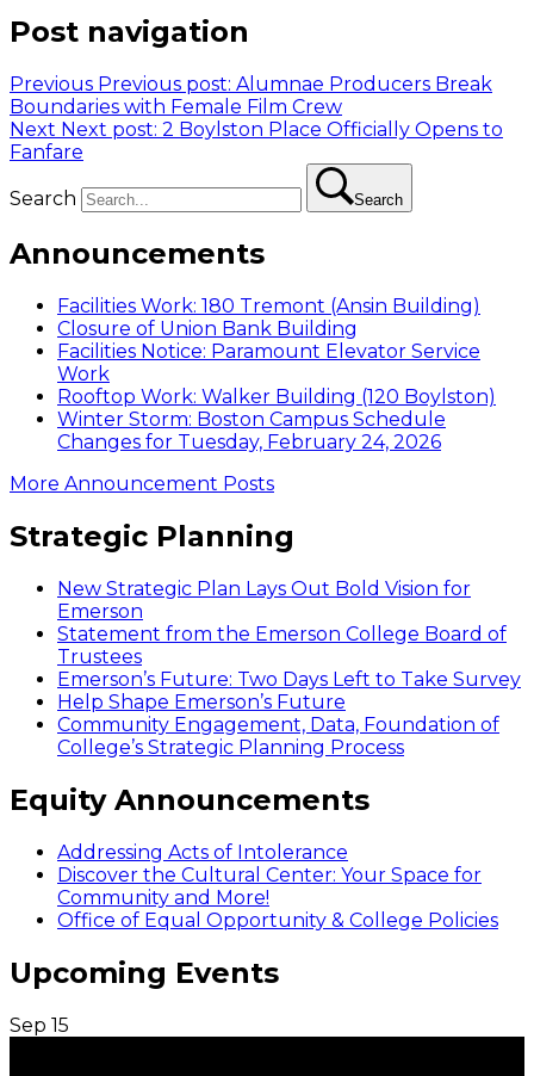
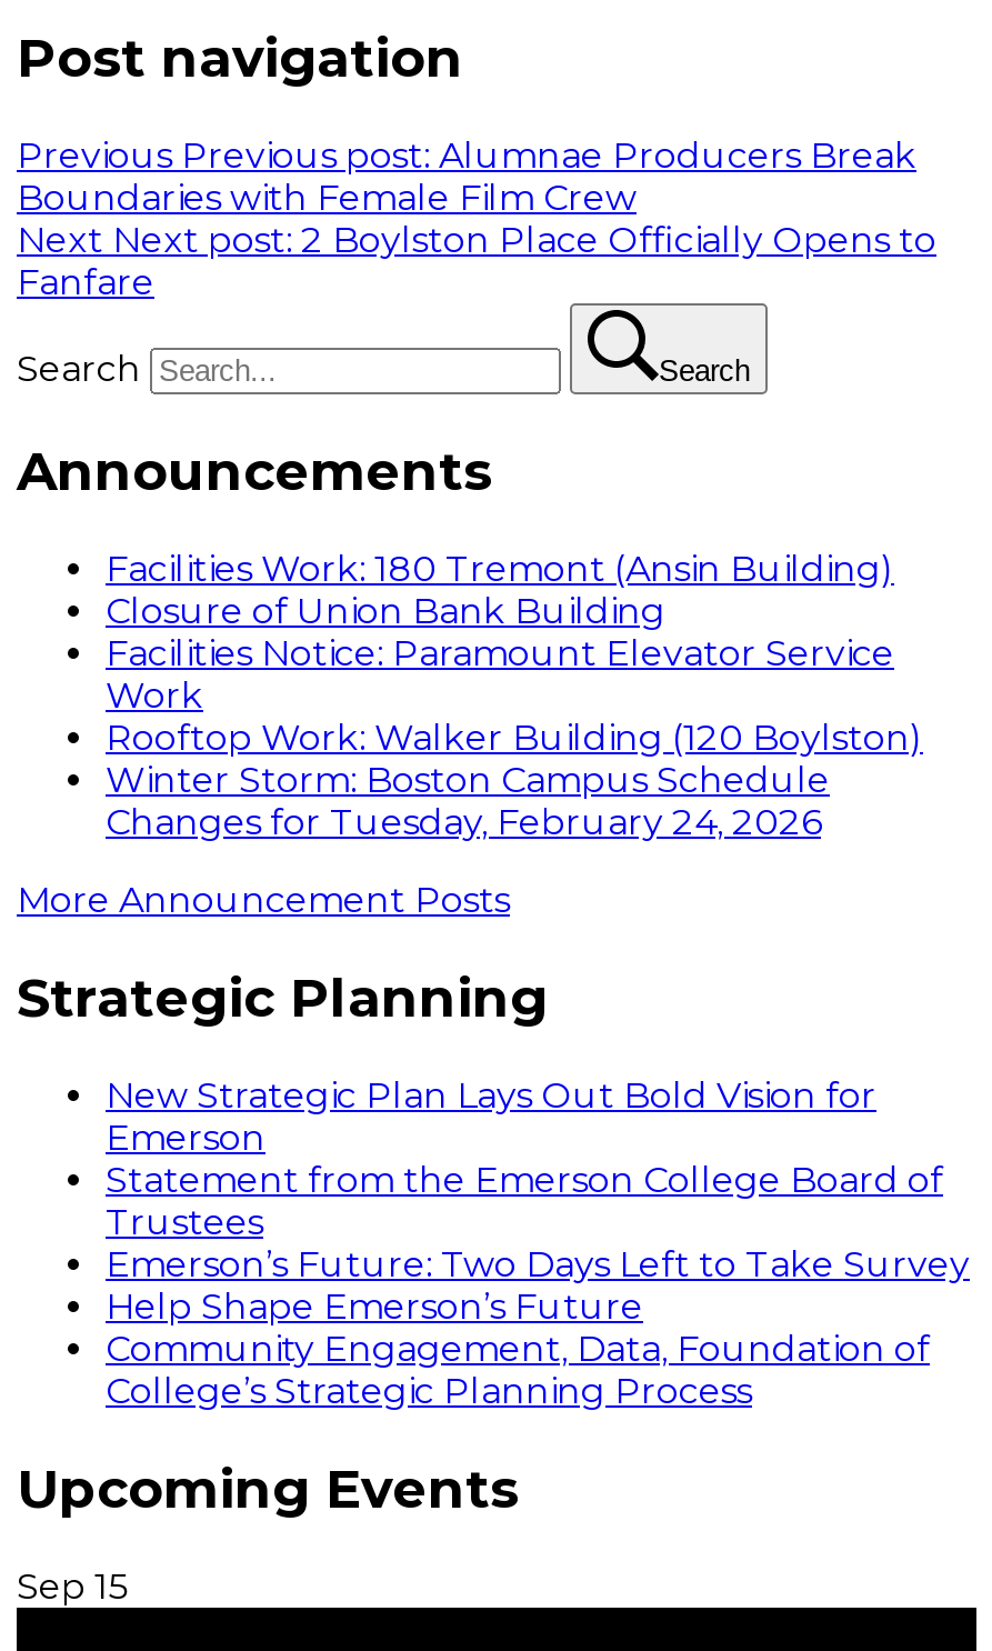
- Equity Announcements
- Addressing Acts of Intolerance
- Discover the Cultural Center: Your Space for
- Community and More!
- Office of Equal Opportunity & College Policies
